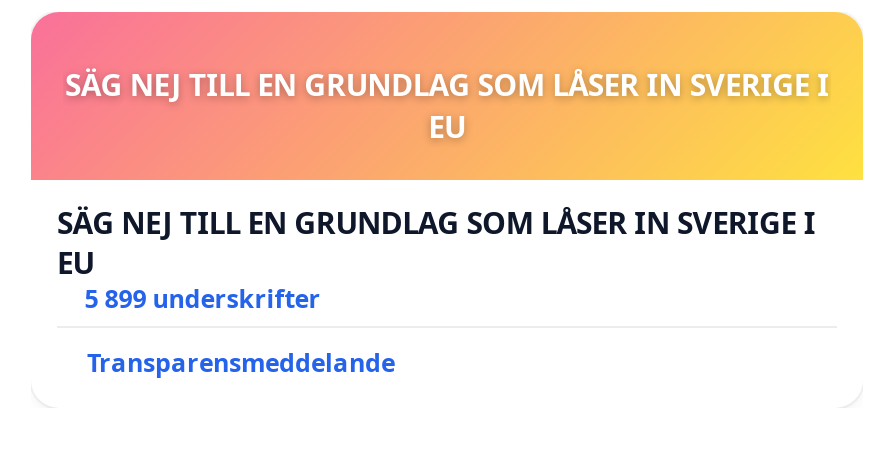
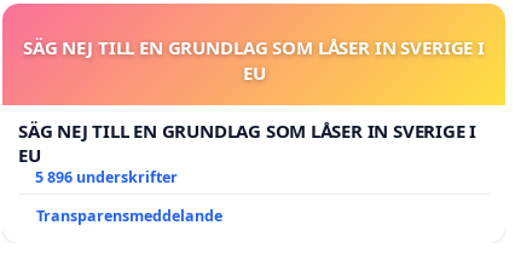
- 5 899 underskrifter
+ 5 896 underskrifter
